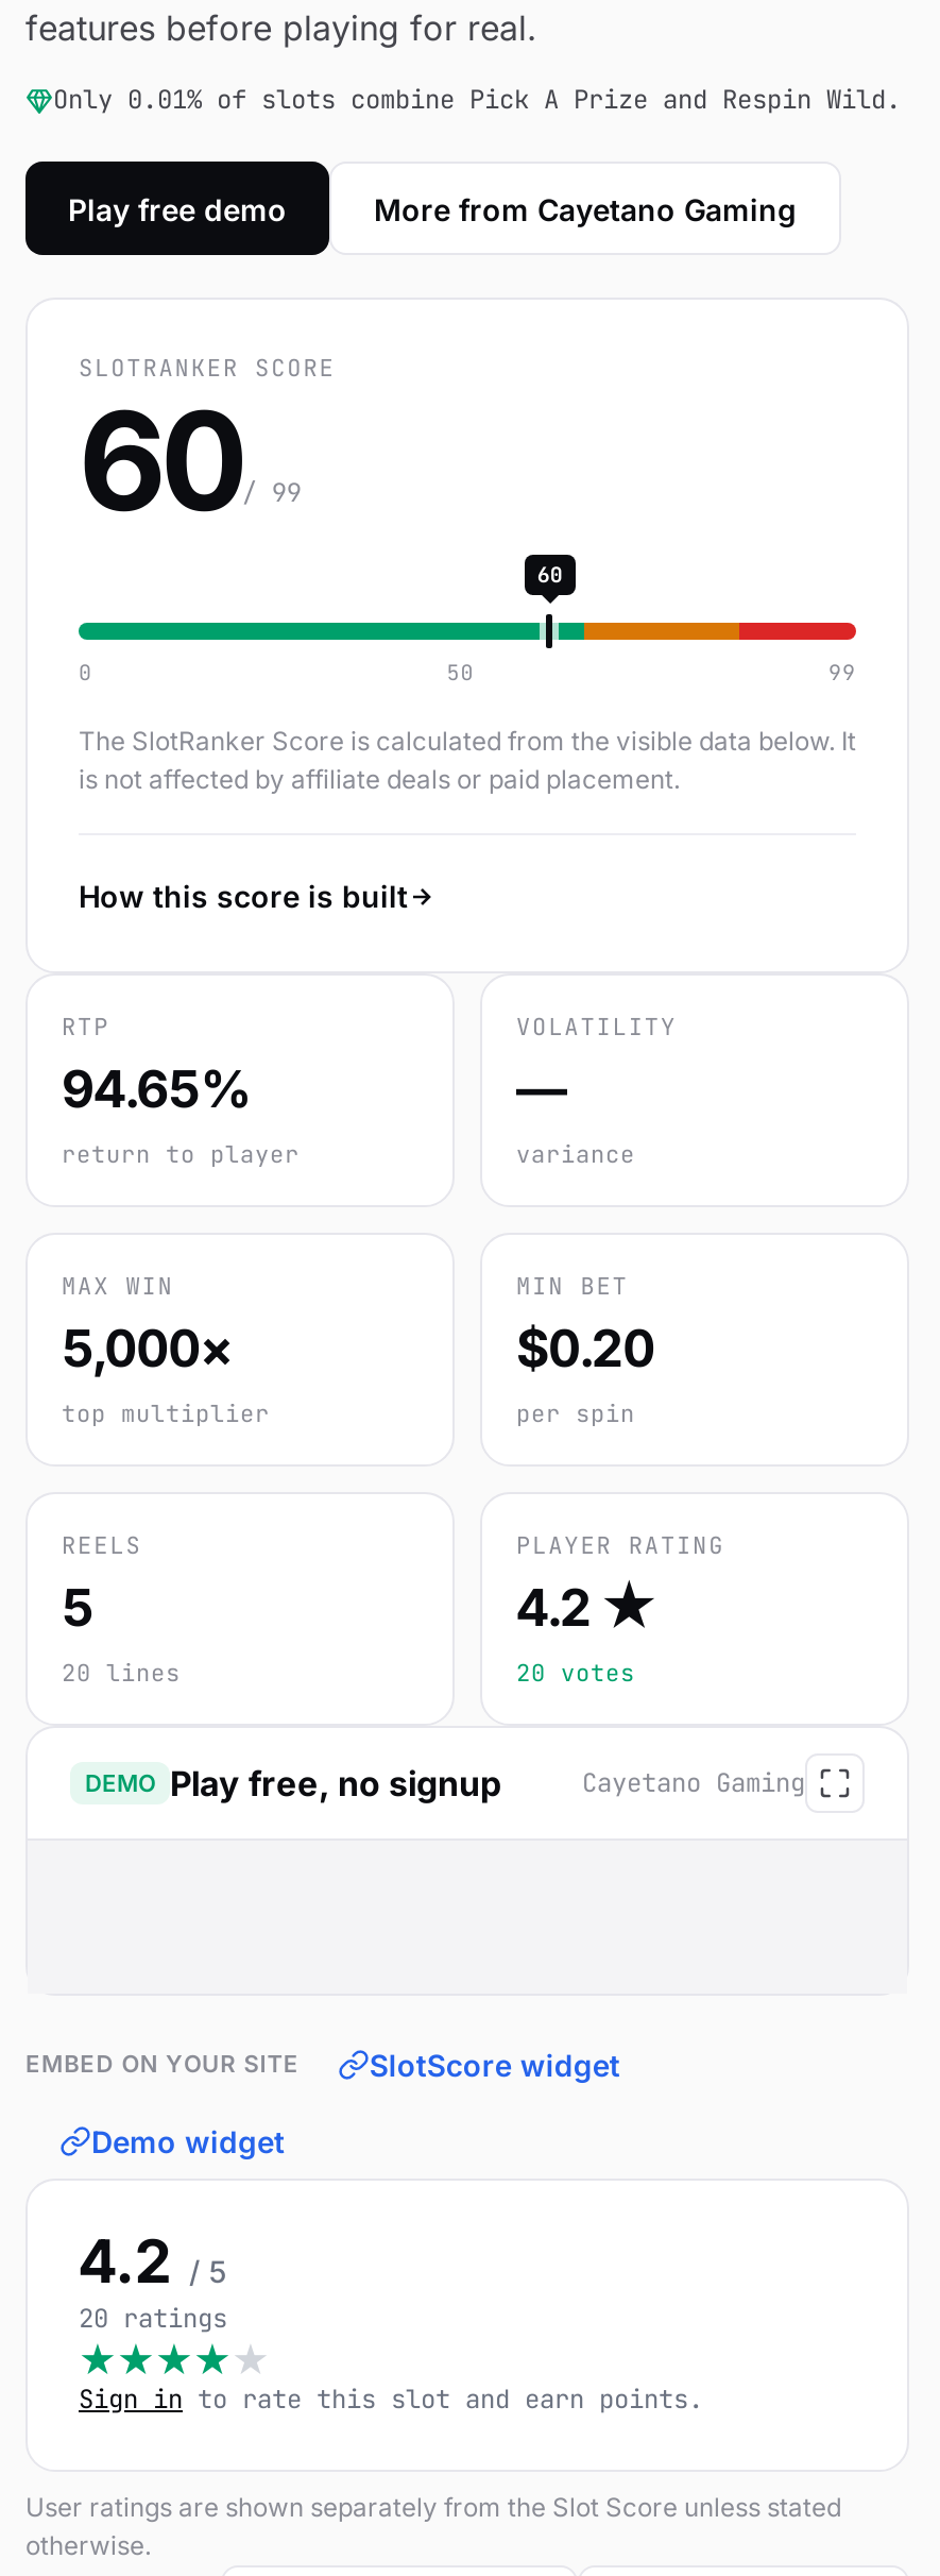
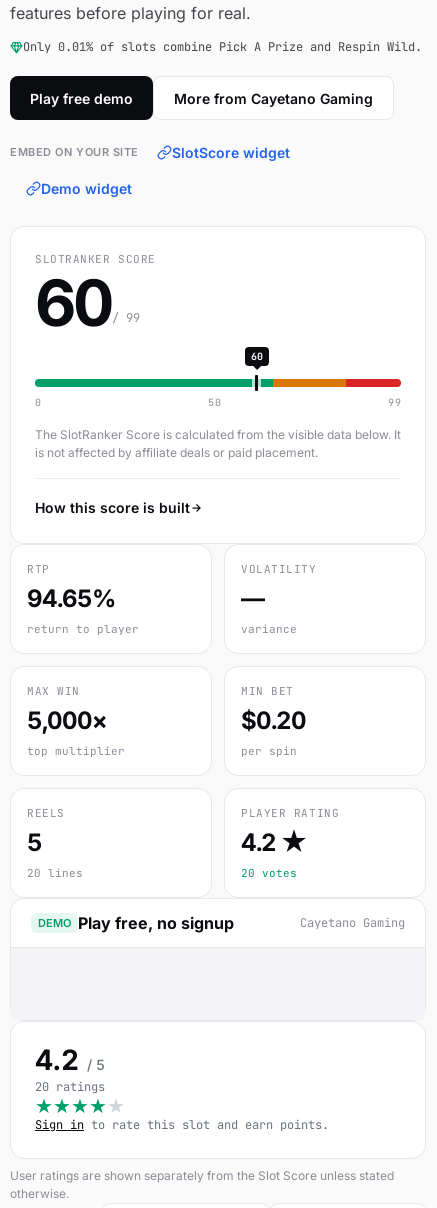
moved down: SLOTRANKER SCORE | 60 | 0 | ... | DEMO Play free, no signup | Cayetano Gaming

moved up: EMBED ON YOUR SITE | SlotScore widget | Demo widget
